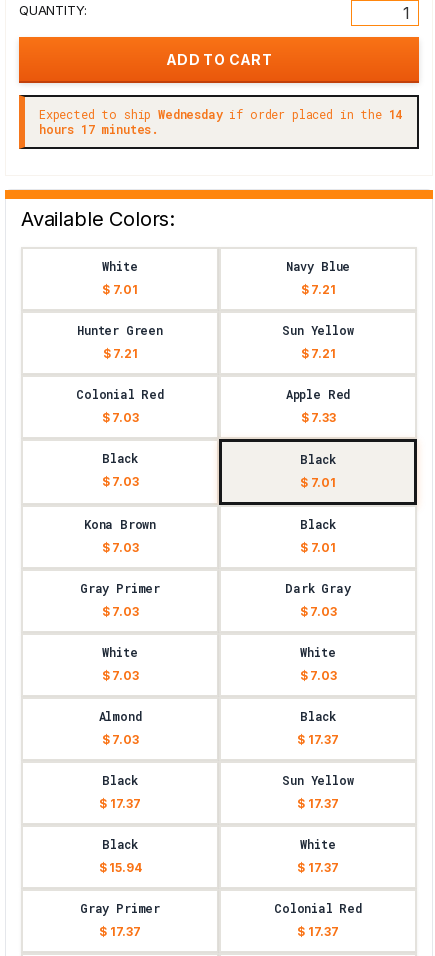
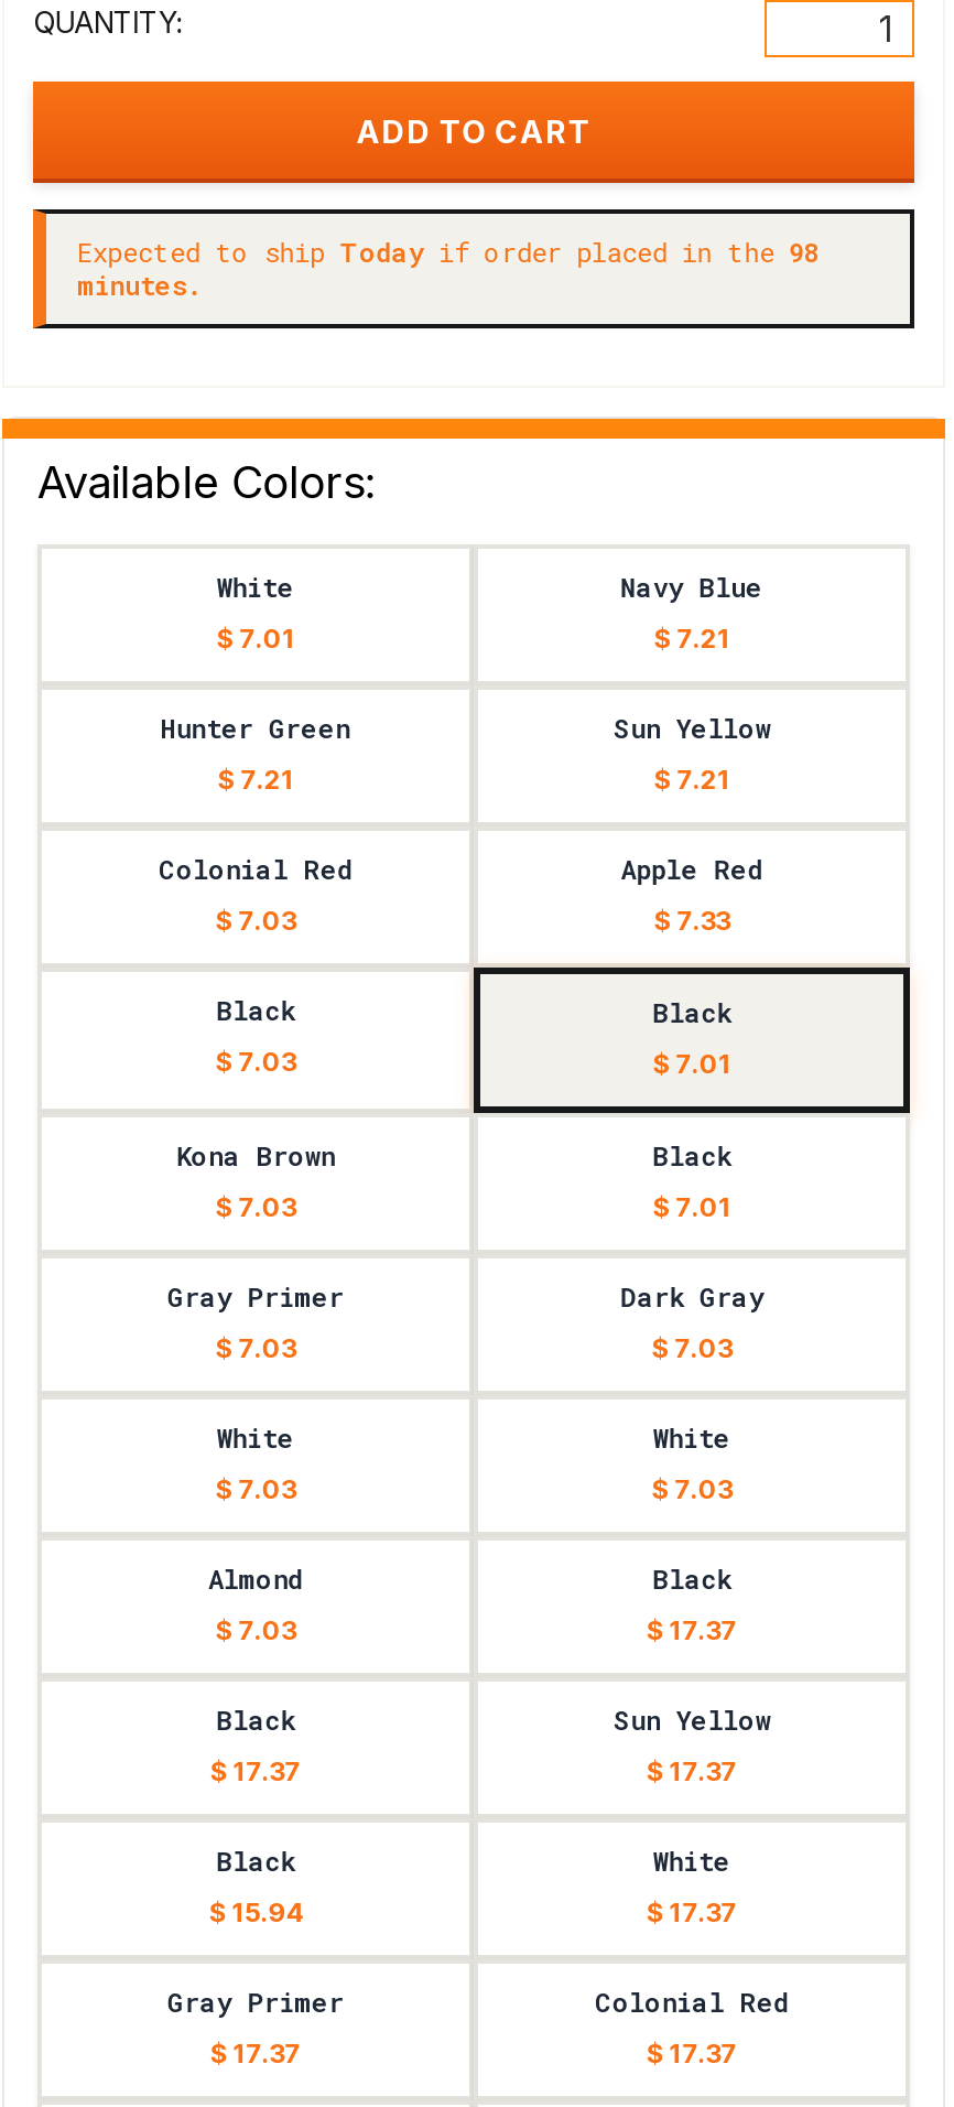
- Expected to ship Wednesday if order placed in the 14
- hours 17 minutes.
+ Expected to ship Today if order placed in the 98
+ minutes.
